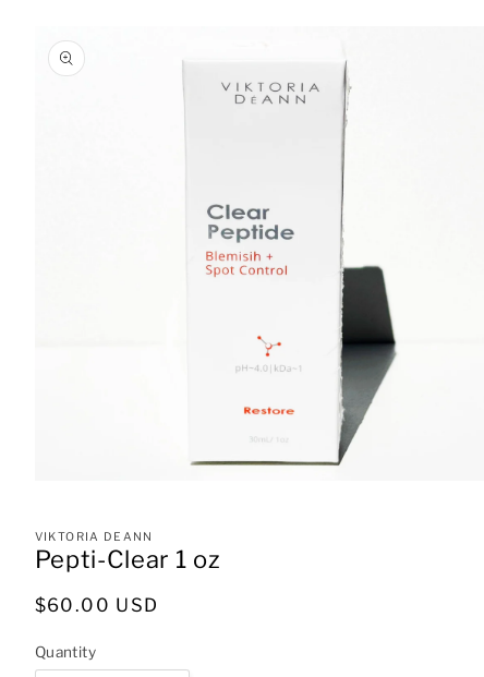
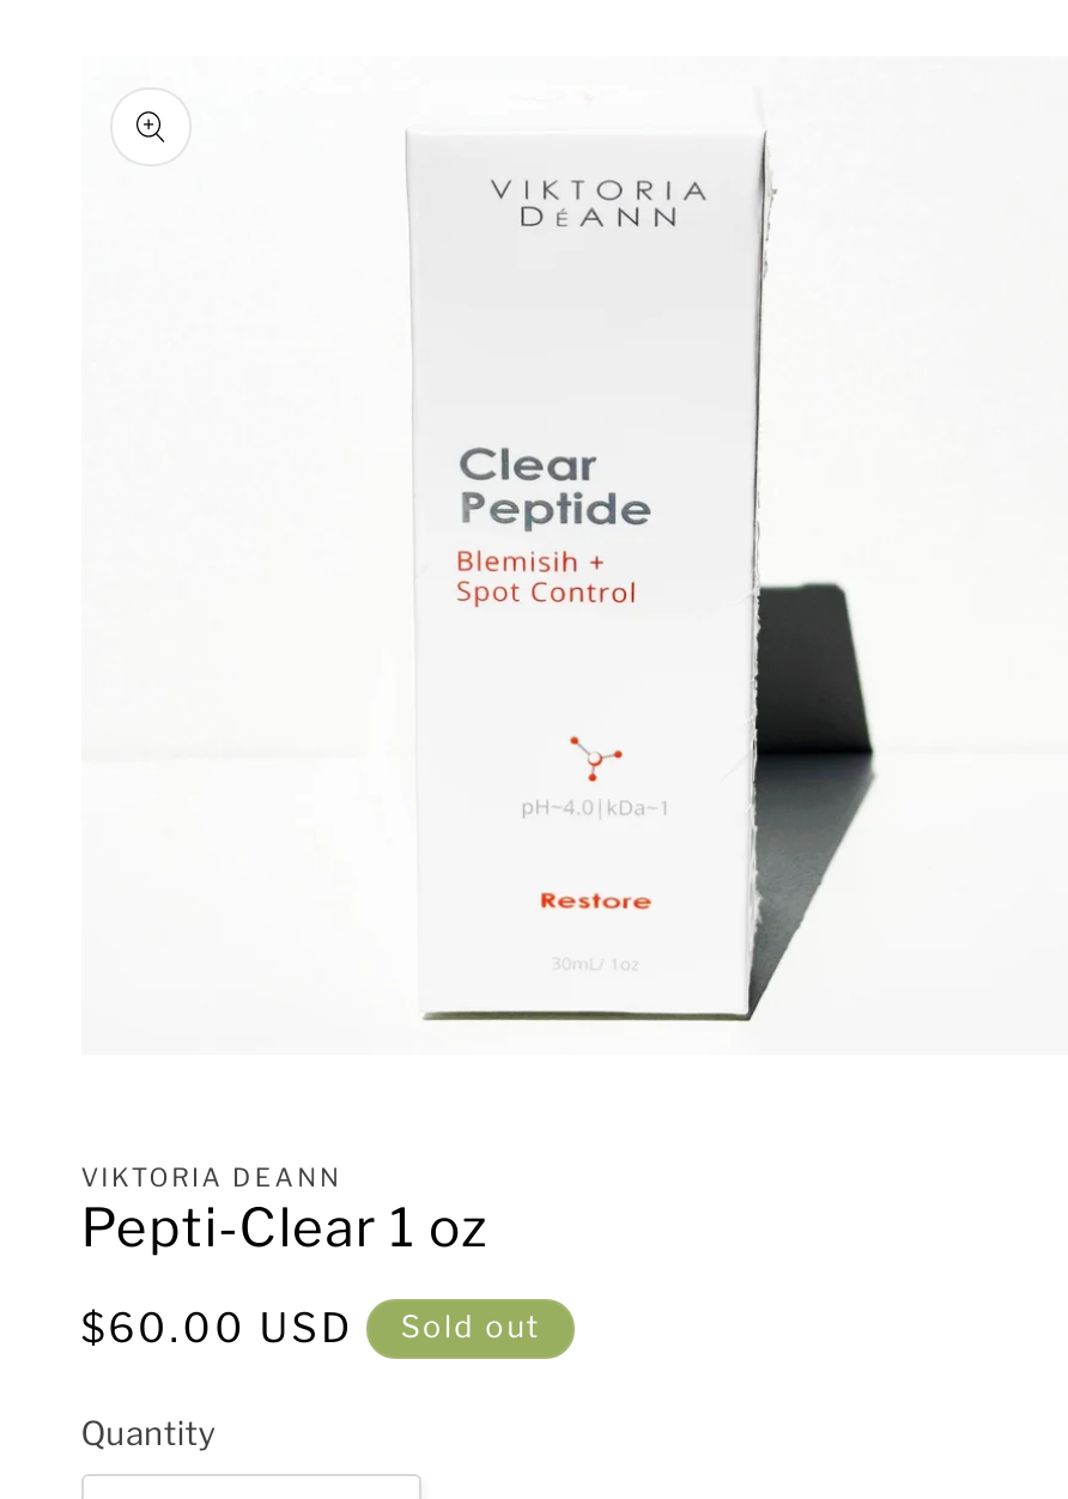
+ Sold out
